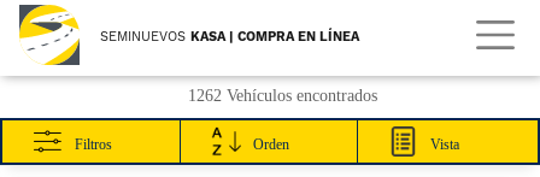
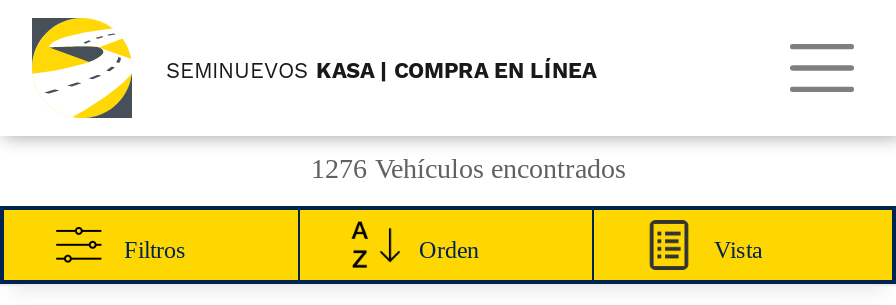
- 1262 Vehículos encontrados
+ 1276 Vehículos encontrados
